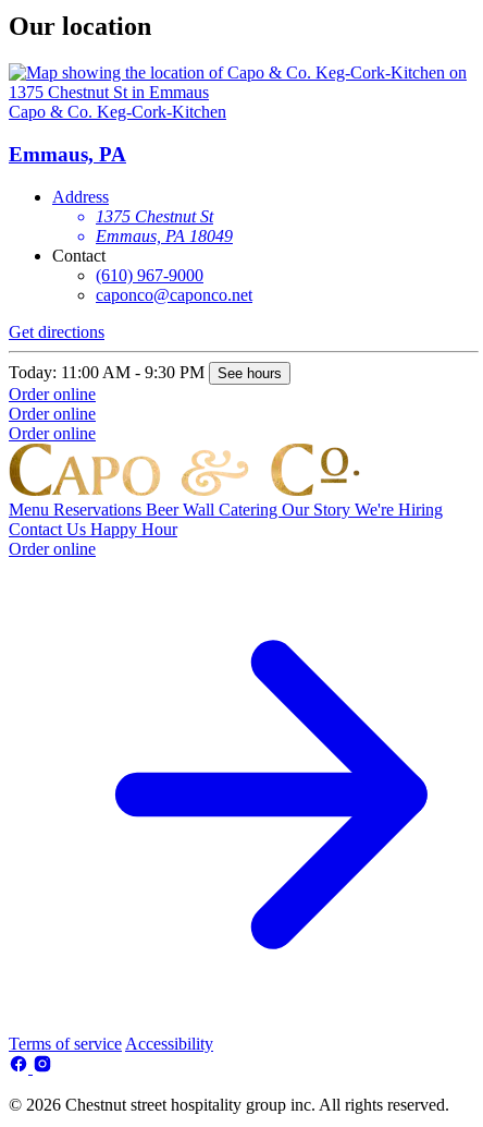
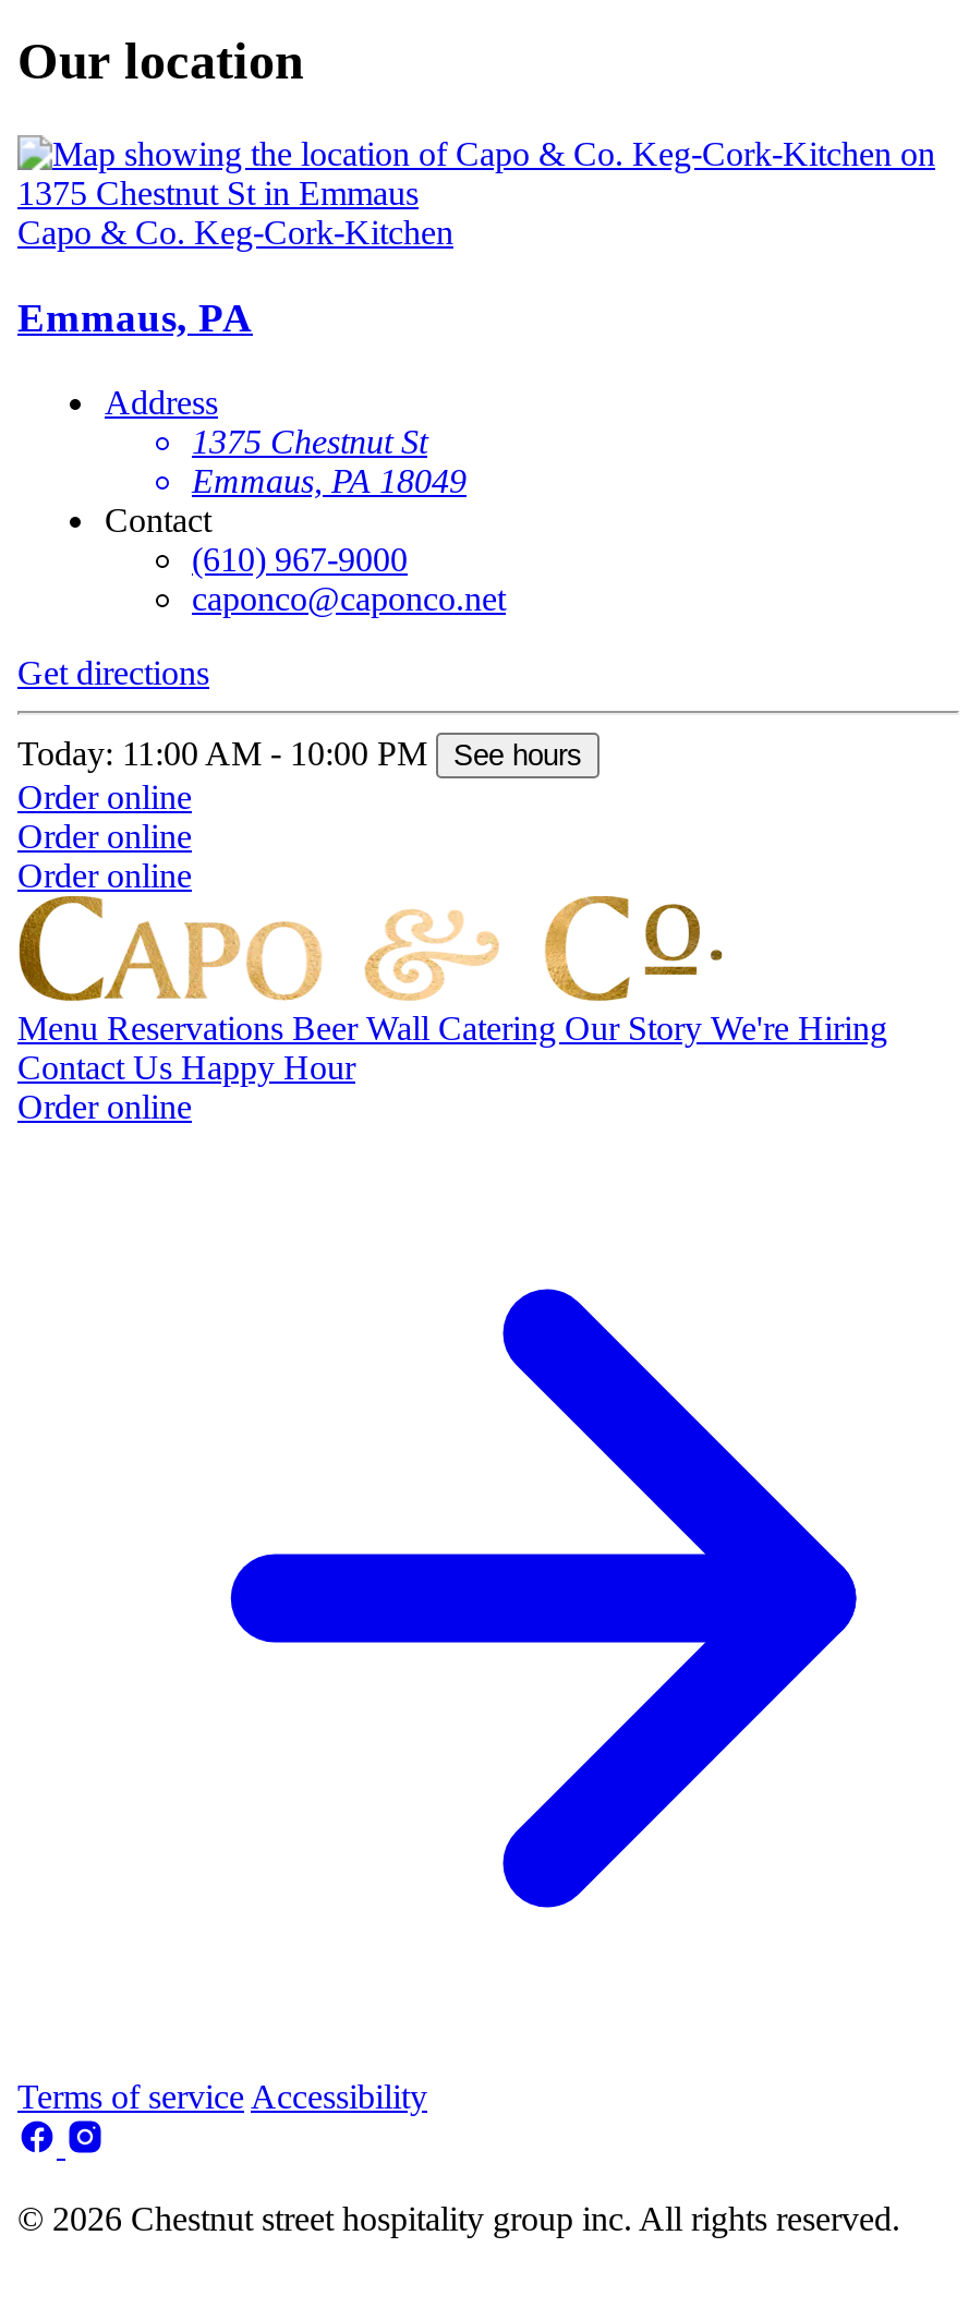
- Today: 11:00 AM - 9:30 PM See hours
+ Today: 11:00 AM - 10:00 PM See hours
